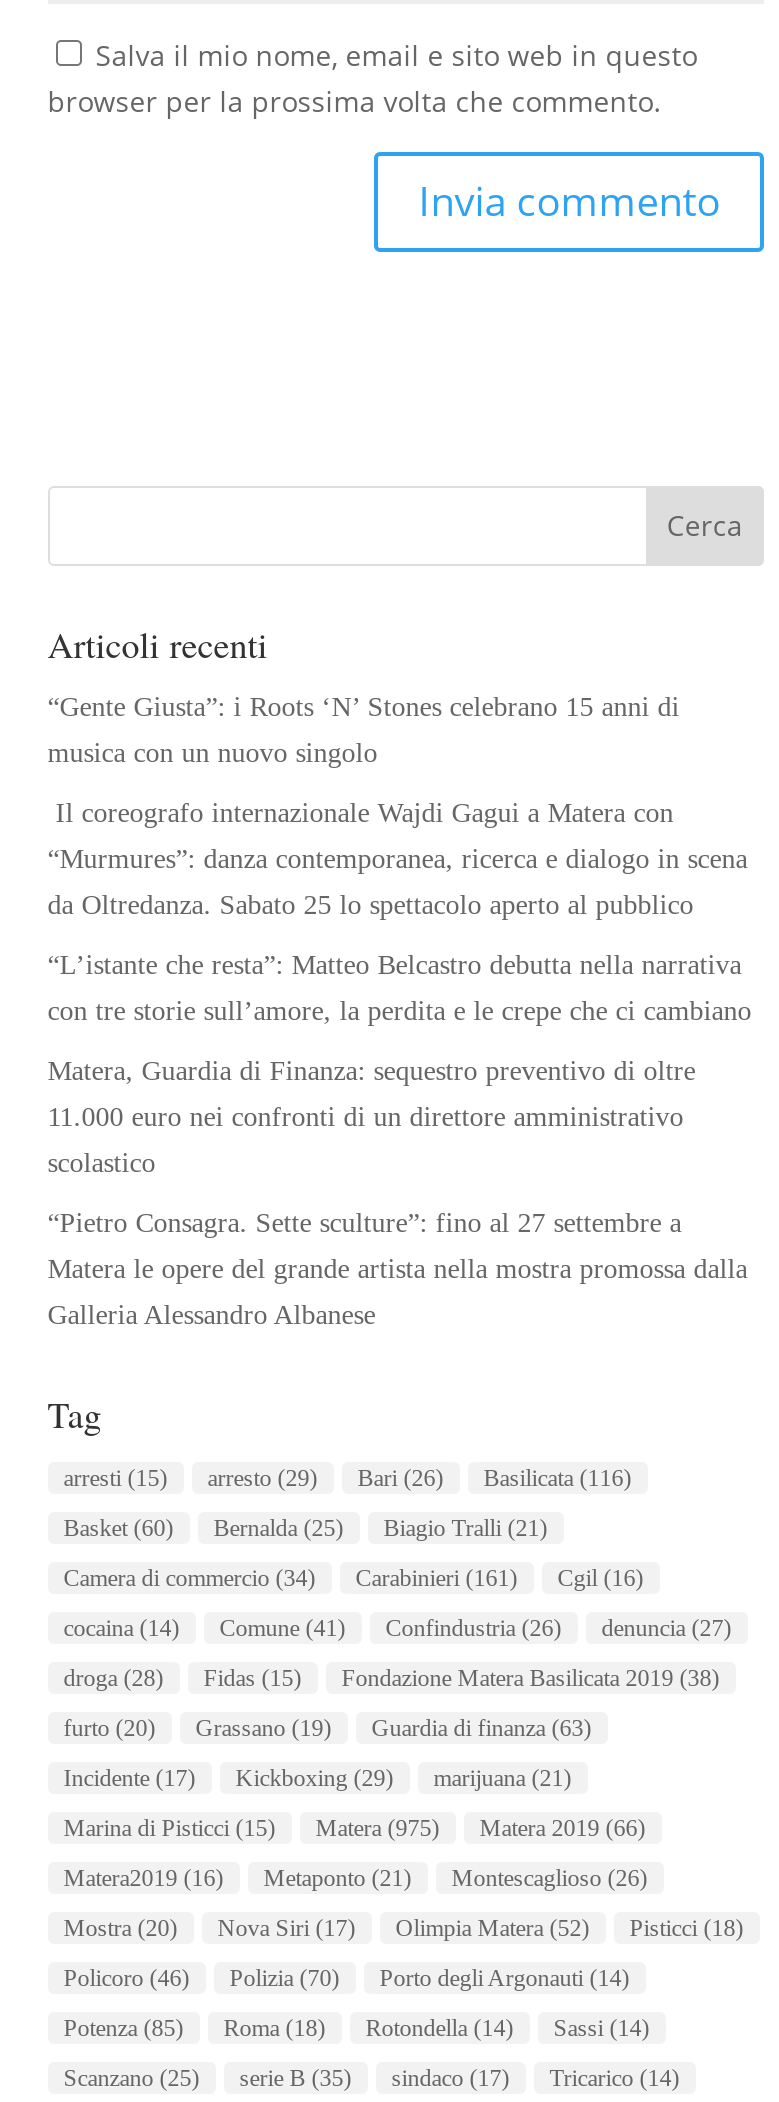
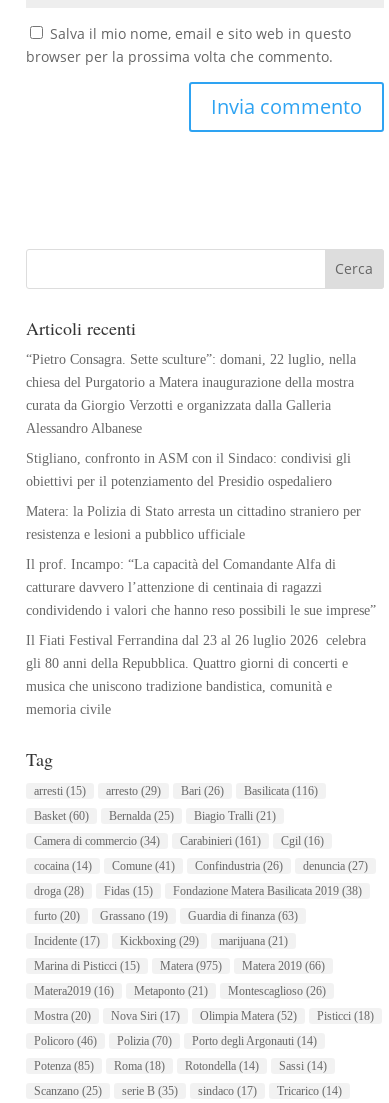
- “Gente Giusta”: i Roots ‘N’ Stones celebrano 15 anni di
- musica con un nuovo singolo
- Il coreografo internazionale Wajdi Gagui a Matera con
- “Murmures”: danza contemporanea, ricerca e dialogo in scena
- da Oltredanza. Sabato 25 lo spettacolo aperto al pubblico
- “L’istante che resta”: Matteo Belcastro debutta nella narrativa
- con tre storie sull’amore, la perdita e le crepe che ci cambiano
- Matera, Guardia di Finanza: sequestro preventivo di oltre
- 11.000 euro nei confronti di un direttore amministrativo
- scolastico
- “Pietro Consagra. Sette sculture”: fino al 27 settembre a
- Matera le opere del grande artista nella mostra promossa dalla
- Galleria Alessandro Albanese
+ “Pietro Consagra. Sette sculture”: domani, 22 luglio, nella
+ chiesa del Purgatorio a Matera inaugurazione della mostra
+ curata da Giorgio Verzotti e organizzata dalla Galleria
+ Alessandro Albanese
+ Stigliano, confronto in ASM con il Sindaco: condivisi gli
+ obiettivi per il potenziamento del Presidio ospedaliero
+ Matera: la Polizia di Stato arresta un cittadino straniero per
+ resistenza e lesioni a pubblico ufficiale
+ Il prof. Incampo: “La capacità del Comandante Alfa di
+ catturare davvero l’attenzione di centinaia di ragazzi
+ condividendo i valori che hanno reso possibili le sue imprese”
+ Il Fiati Festival Ferrandina dal 23 al 26 luglio 2026 celebra
+ gli 80 anni della Repubblica. Quattro giorni di concerti e
+ musica che uniscono tradizione bandistica, comunità e
+ memoria civile
